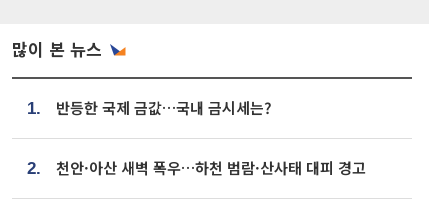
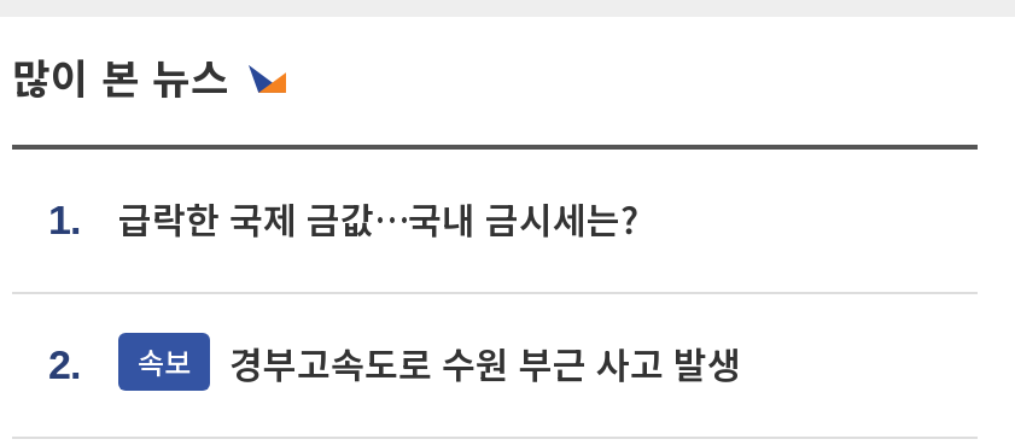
- 반등한 국제 금값…국내 금시세는?
+ 급락한 국제 금값…국내 금시세는?

- 천안·아산 새벽 폭우…하천 범람·산사태 대피 경고
+ 속보
+ 경부고속도로 수원 부근 사고 발생
